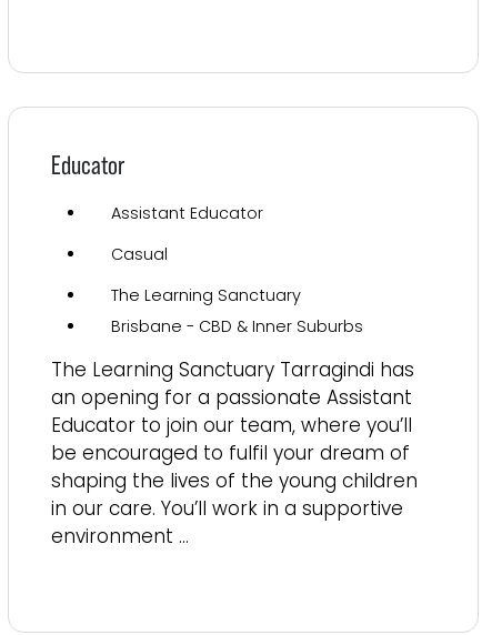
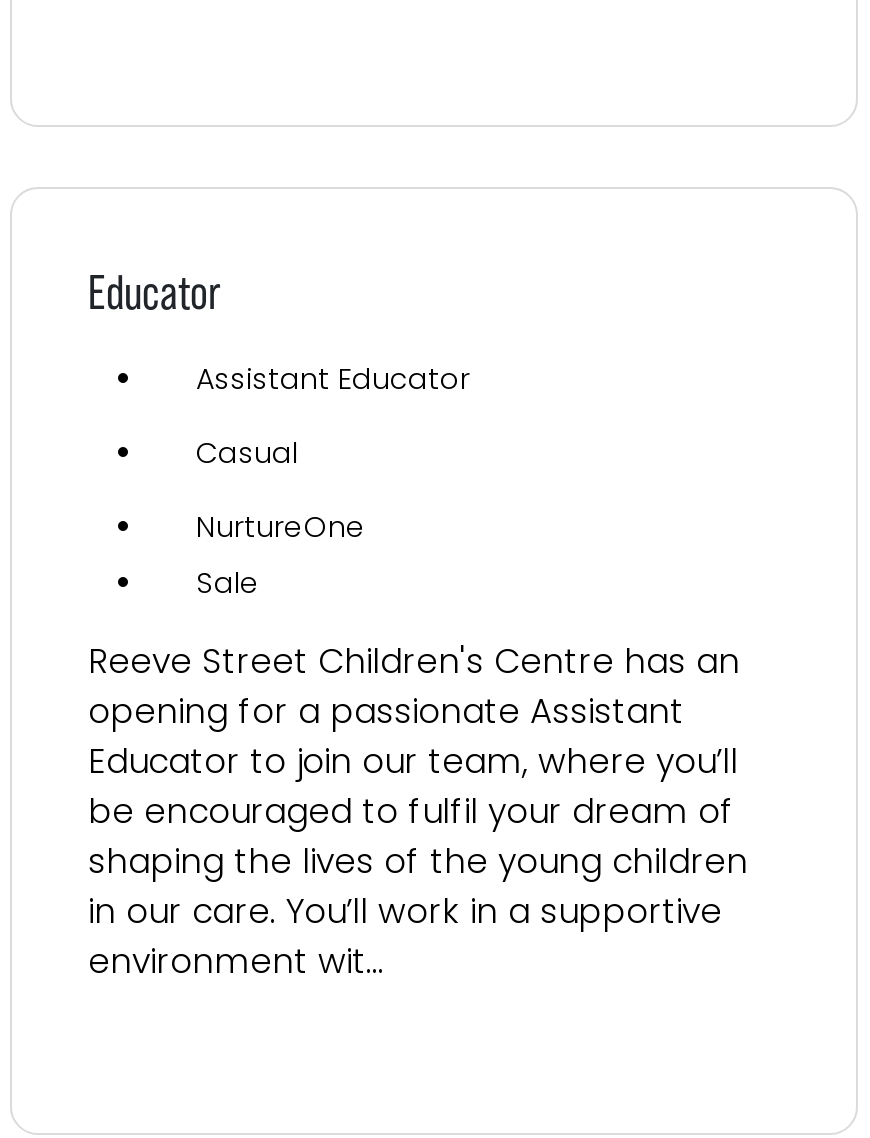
- The Learning Sanctuary
- Brisbane - CBD & Inner Suburbs
+ NurtureOne
+ Sale

- The Learning Sanctuary Tarragindi has
- an opening for a passionate Assistant
+ Reeve Street Children's Centre has an
+ opening for a passionate Assistant

- environment ...
+ environment wit...
